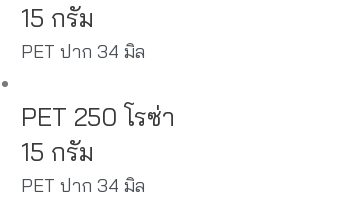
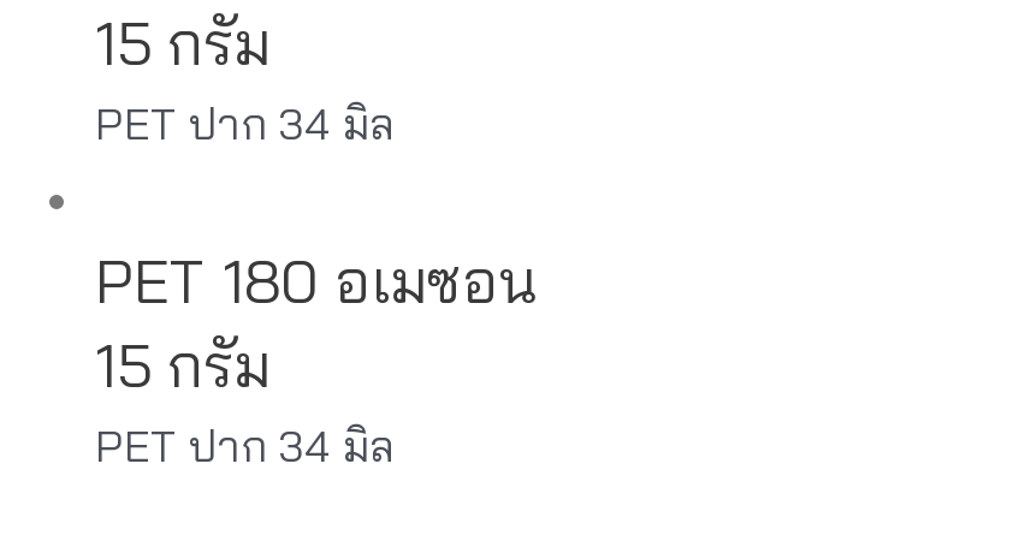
- PET 250 โรซ่า
+ PET 180 อเมซอน
